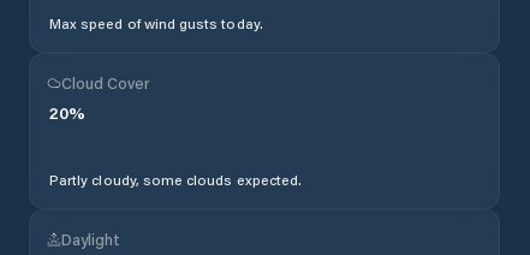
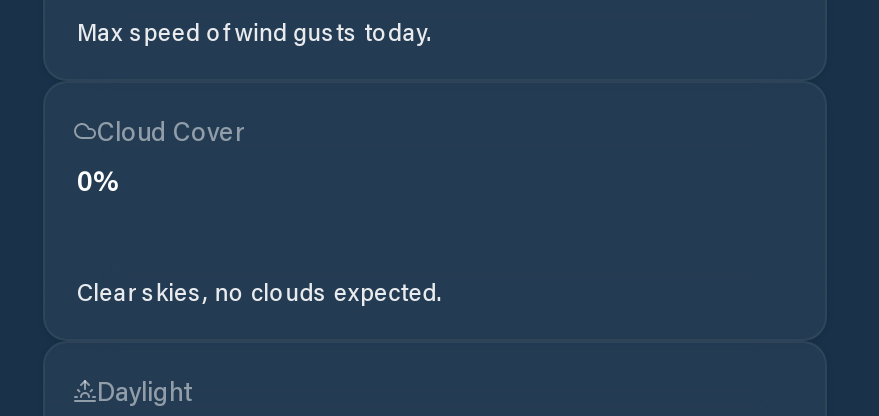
- 20%
+ 0%

- Partly cloudy, some clouds expected.
+ Clear skies, no clouds expected.
